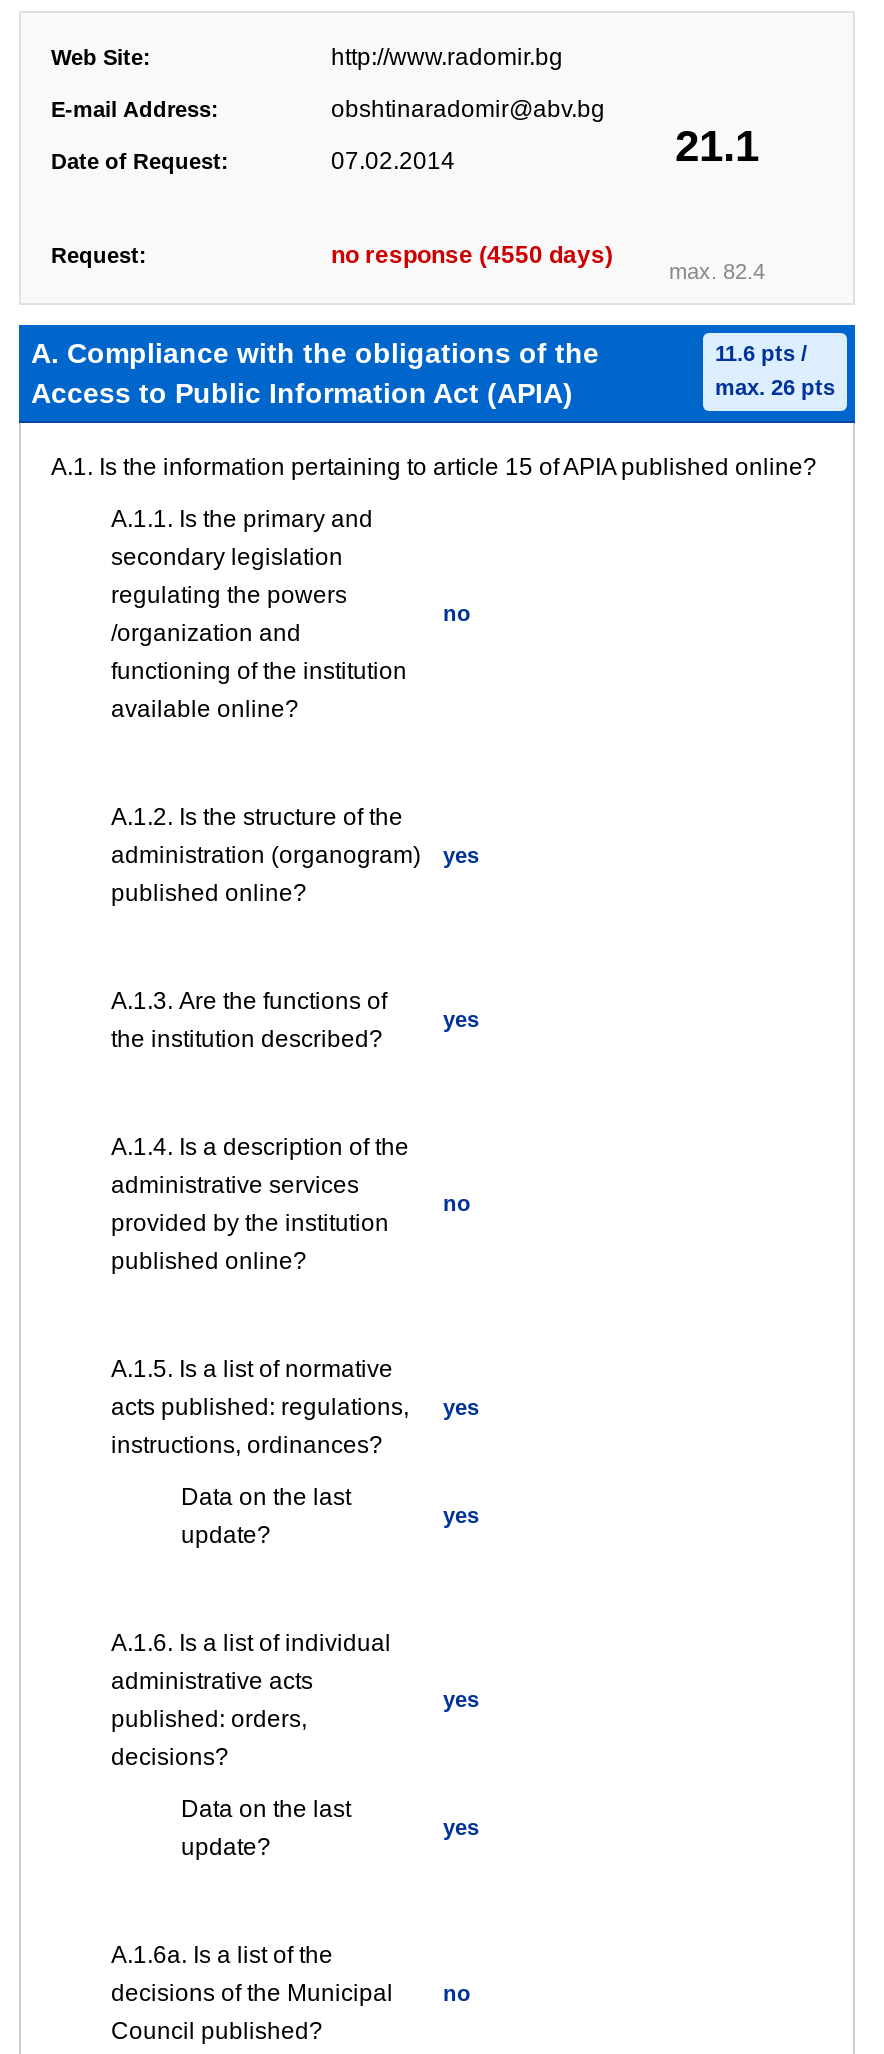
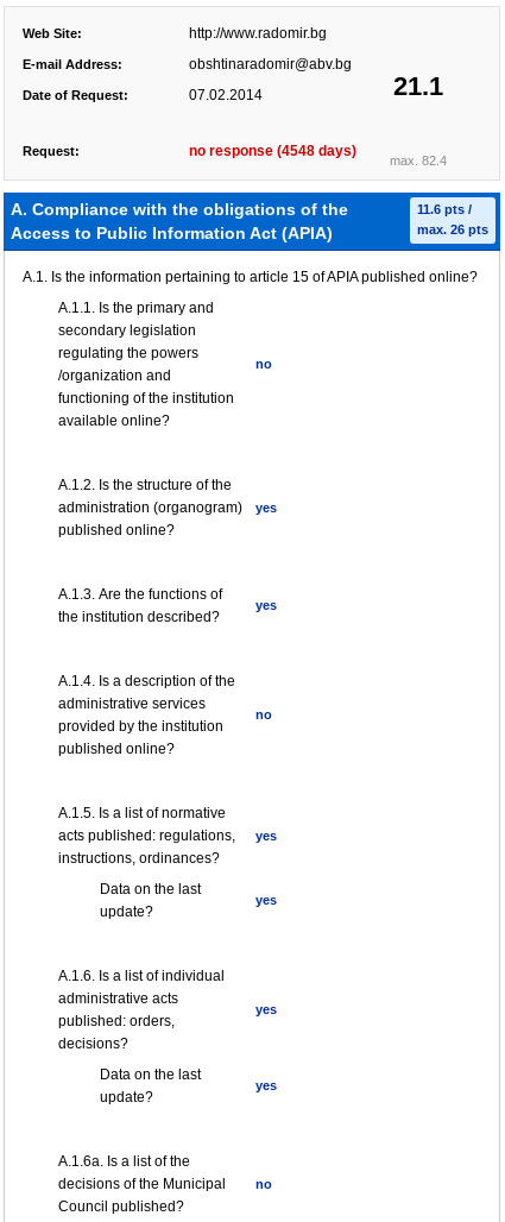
- no response (4550 days)
+ no response (4548 days)
